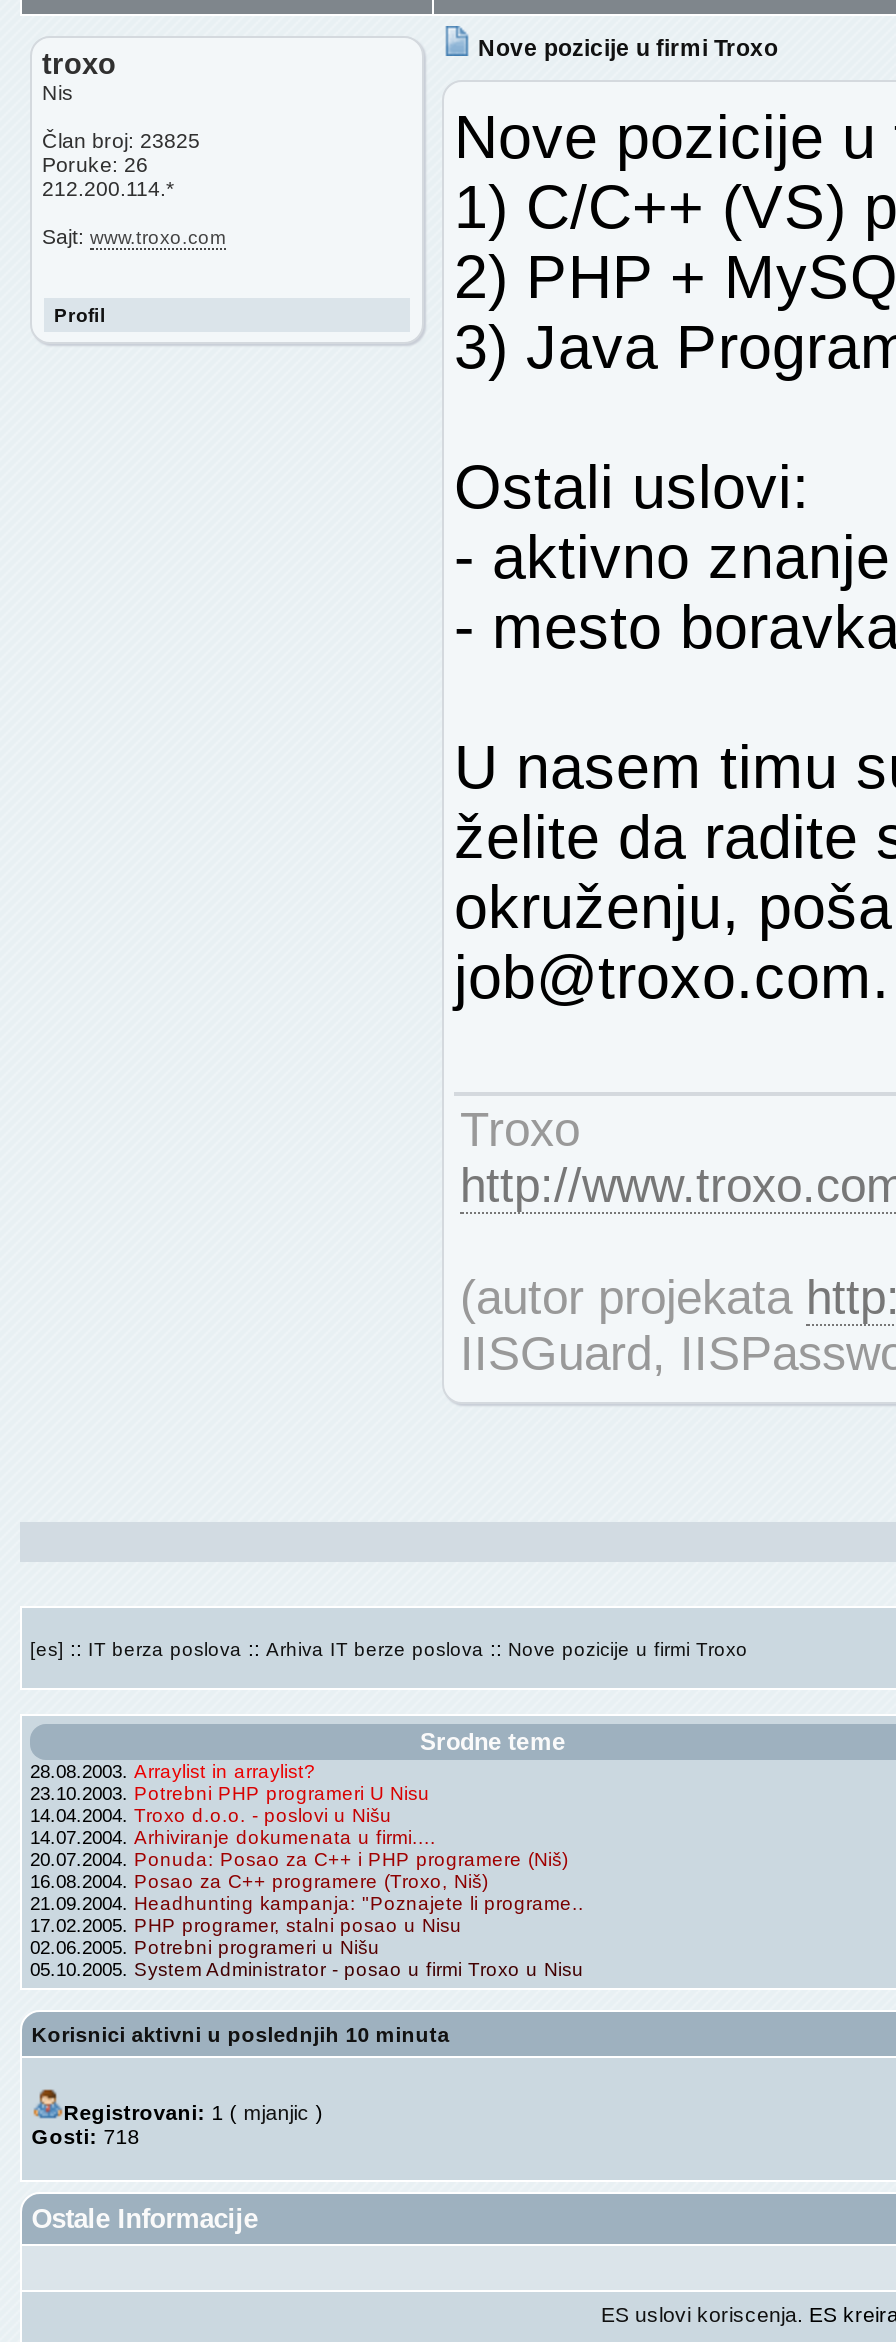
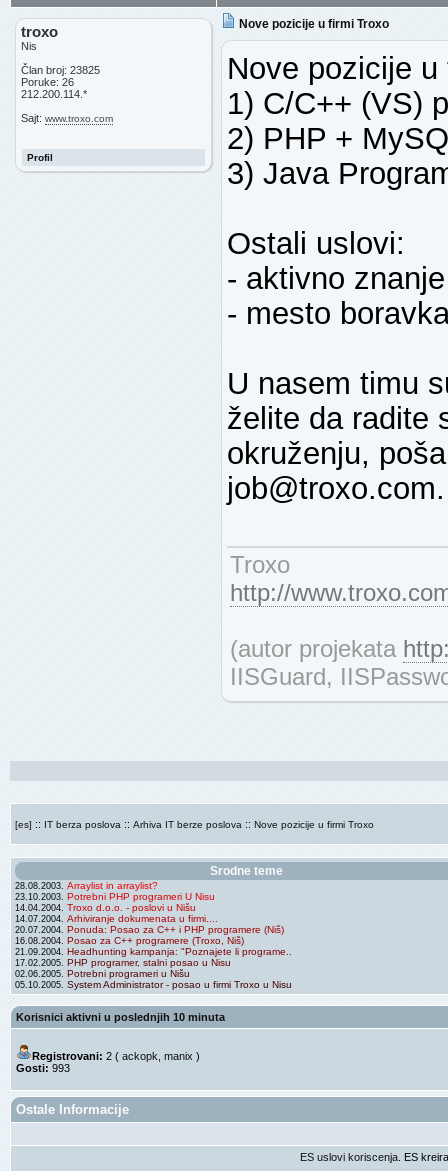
- Registrovani: 1 (mjanjic)
- Gosti:718
+ Registrovani: 2 (ackopk, manix)
+ Gosti:993
